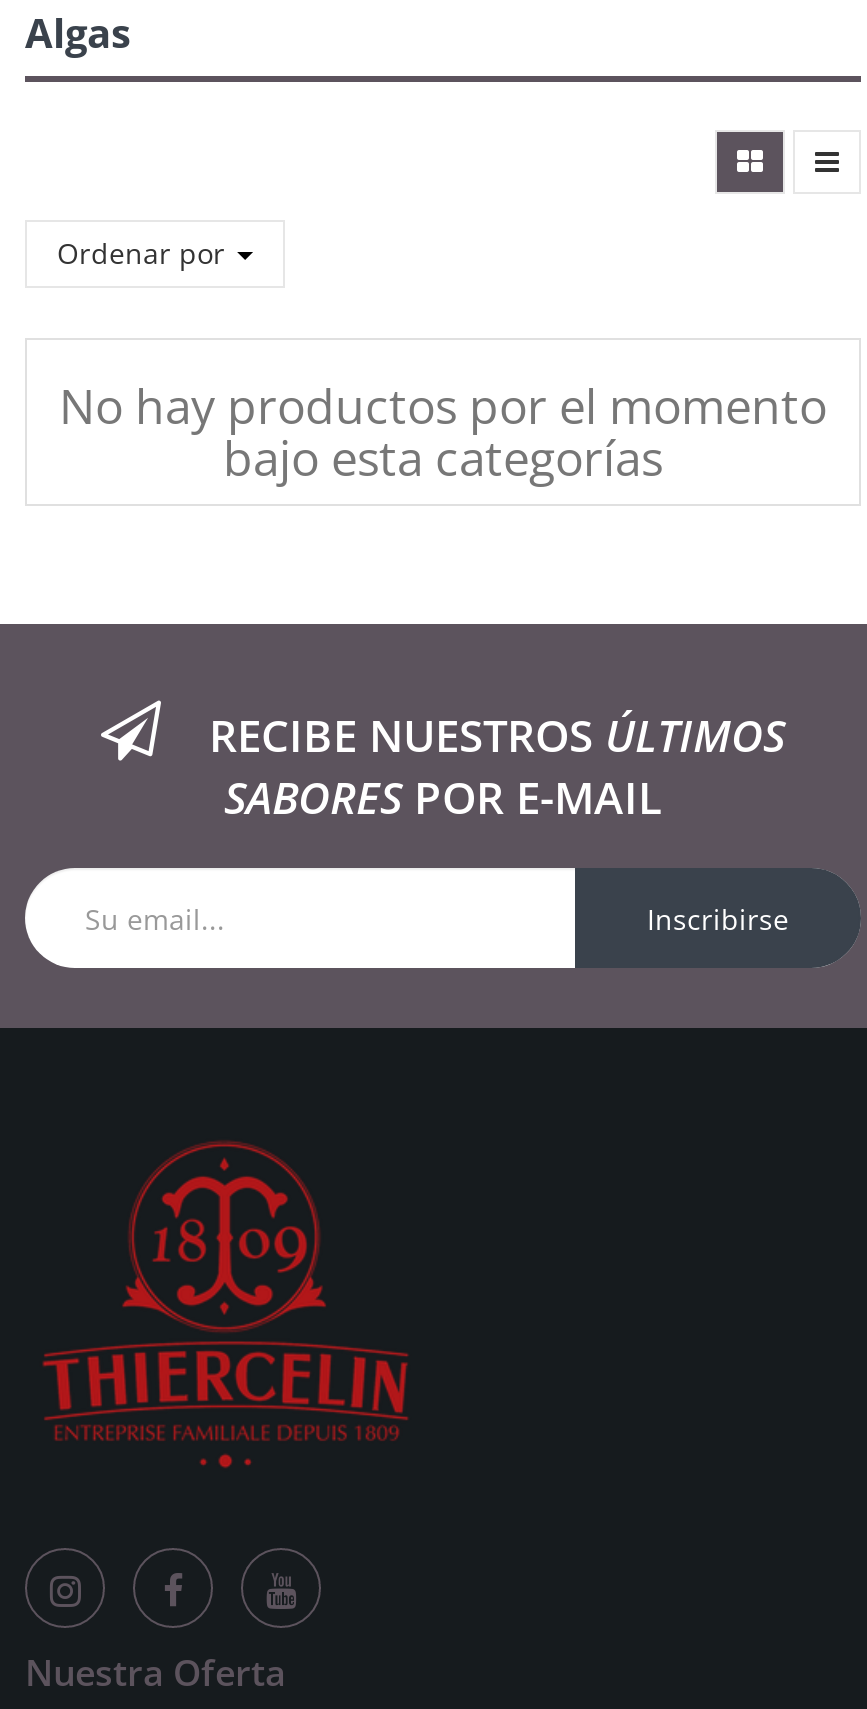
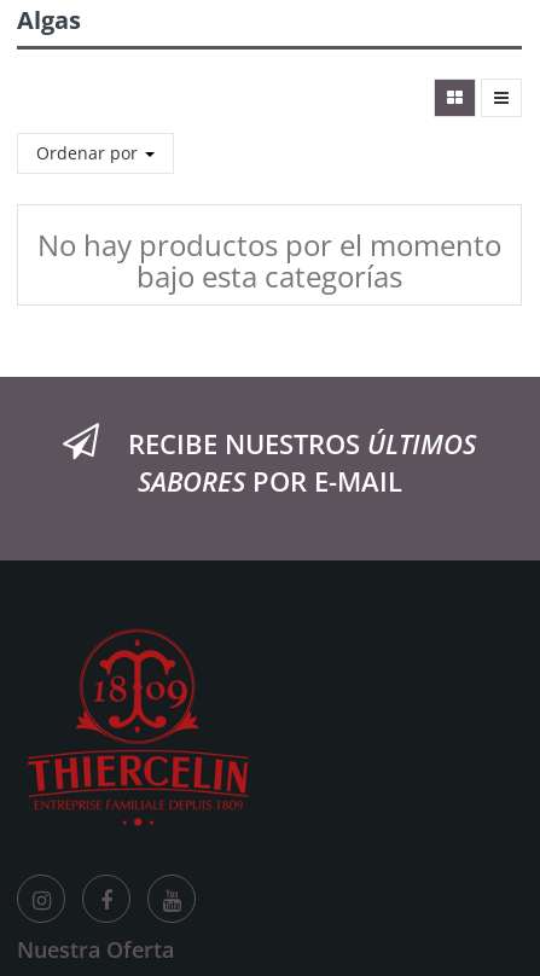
- Inscribirse
